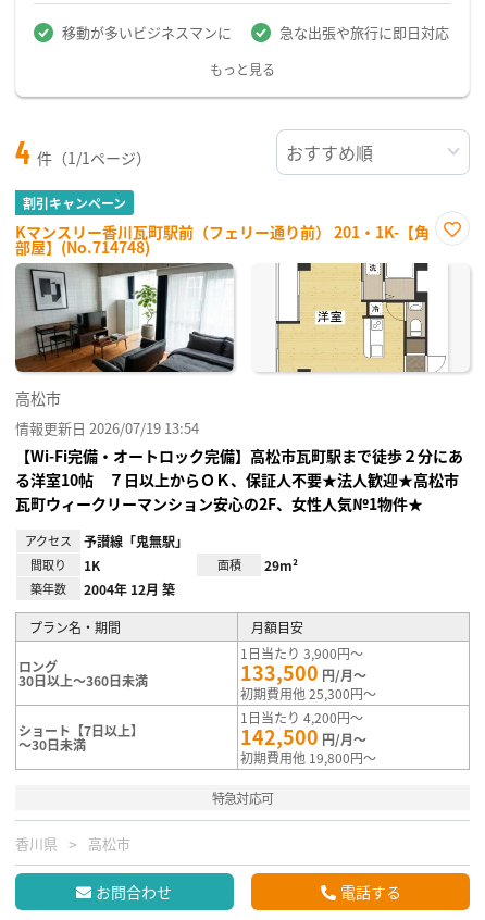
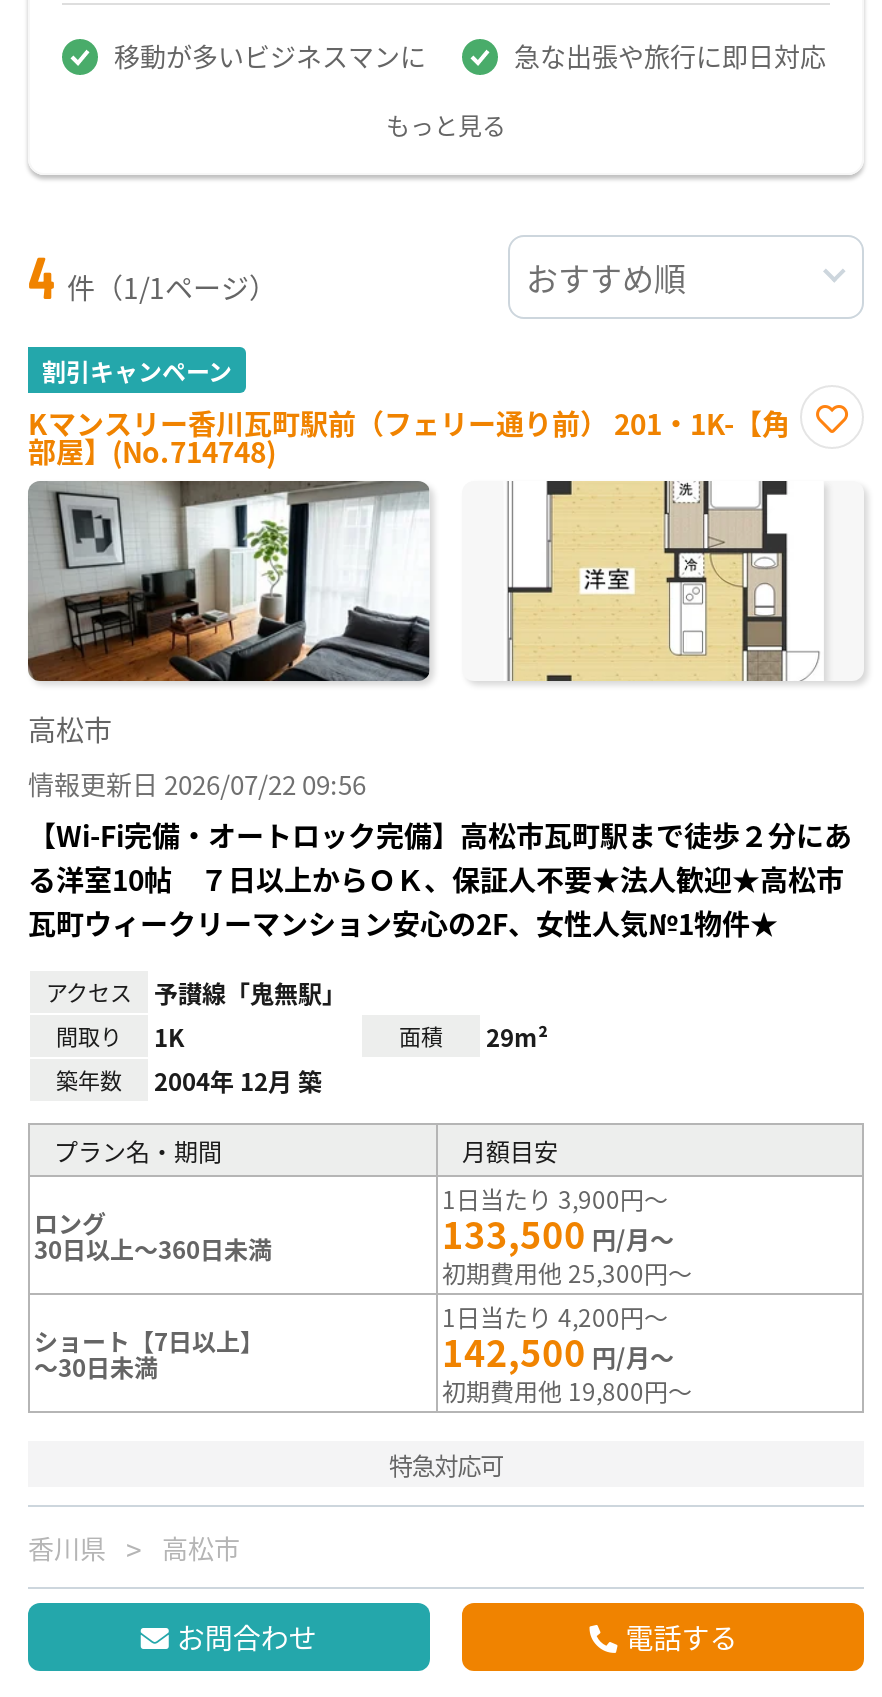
- 情報更新日 2026/07/19 13:54
+ 情報更新日 2026/07/22 09:56
